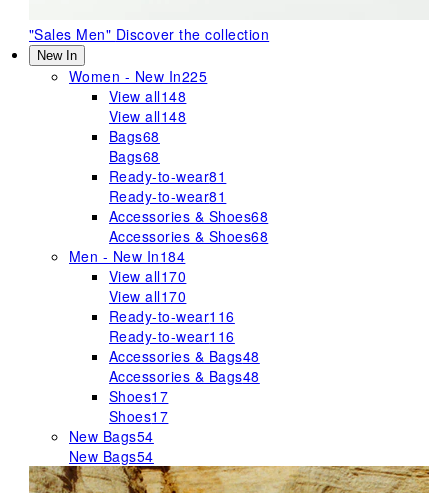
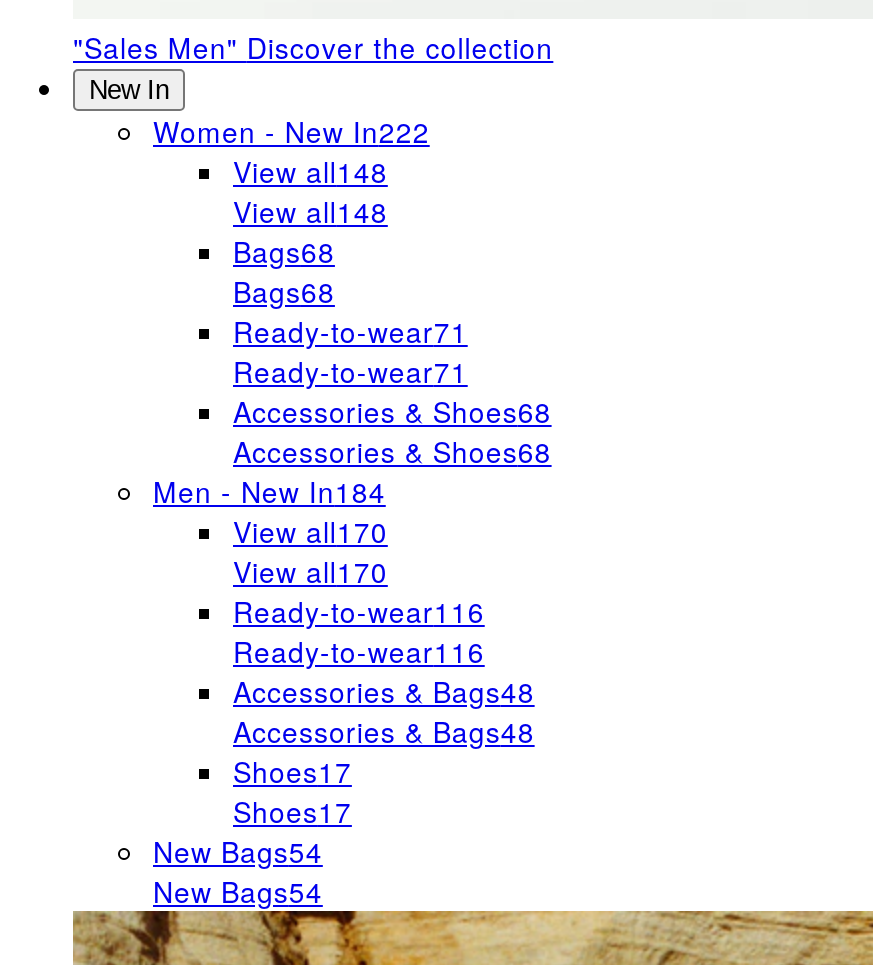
- Women - New In225
+ Women - New In222

- Ready-to-wear81
+ Ready-to-wear71

- Ready-to-wear81
+ Ready-to-wear71
